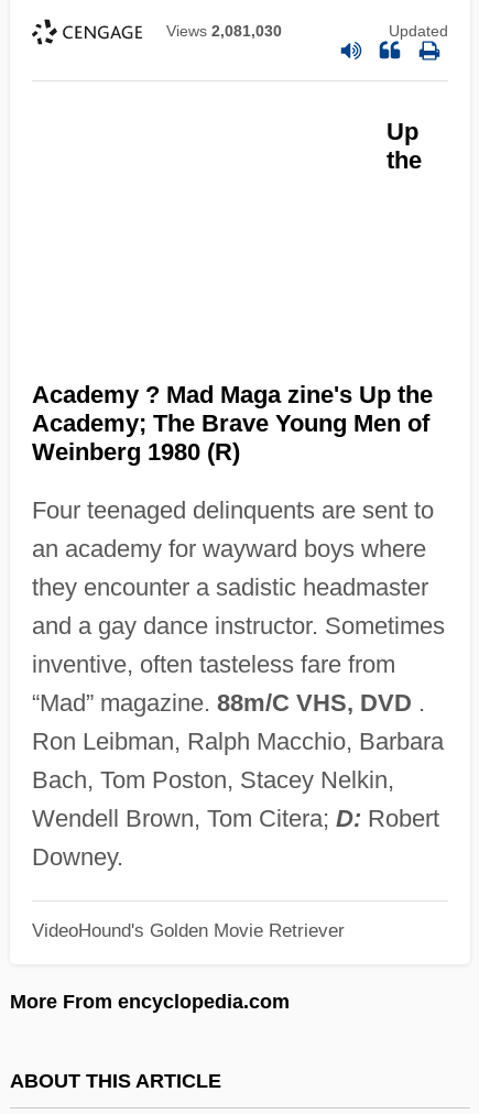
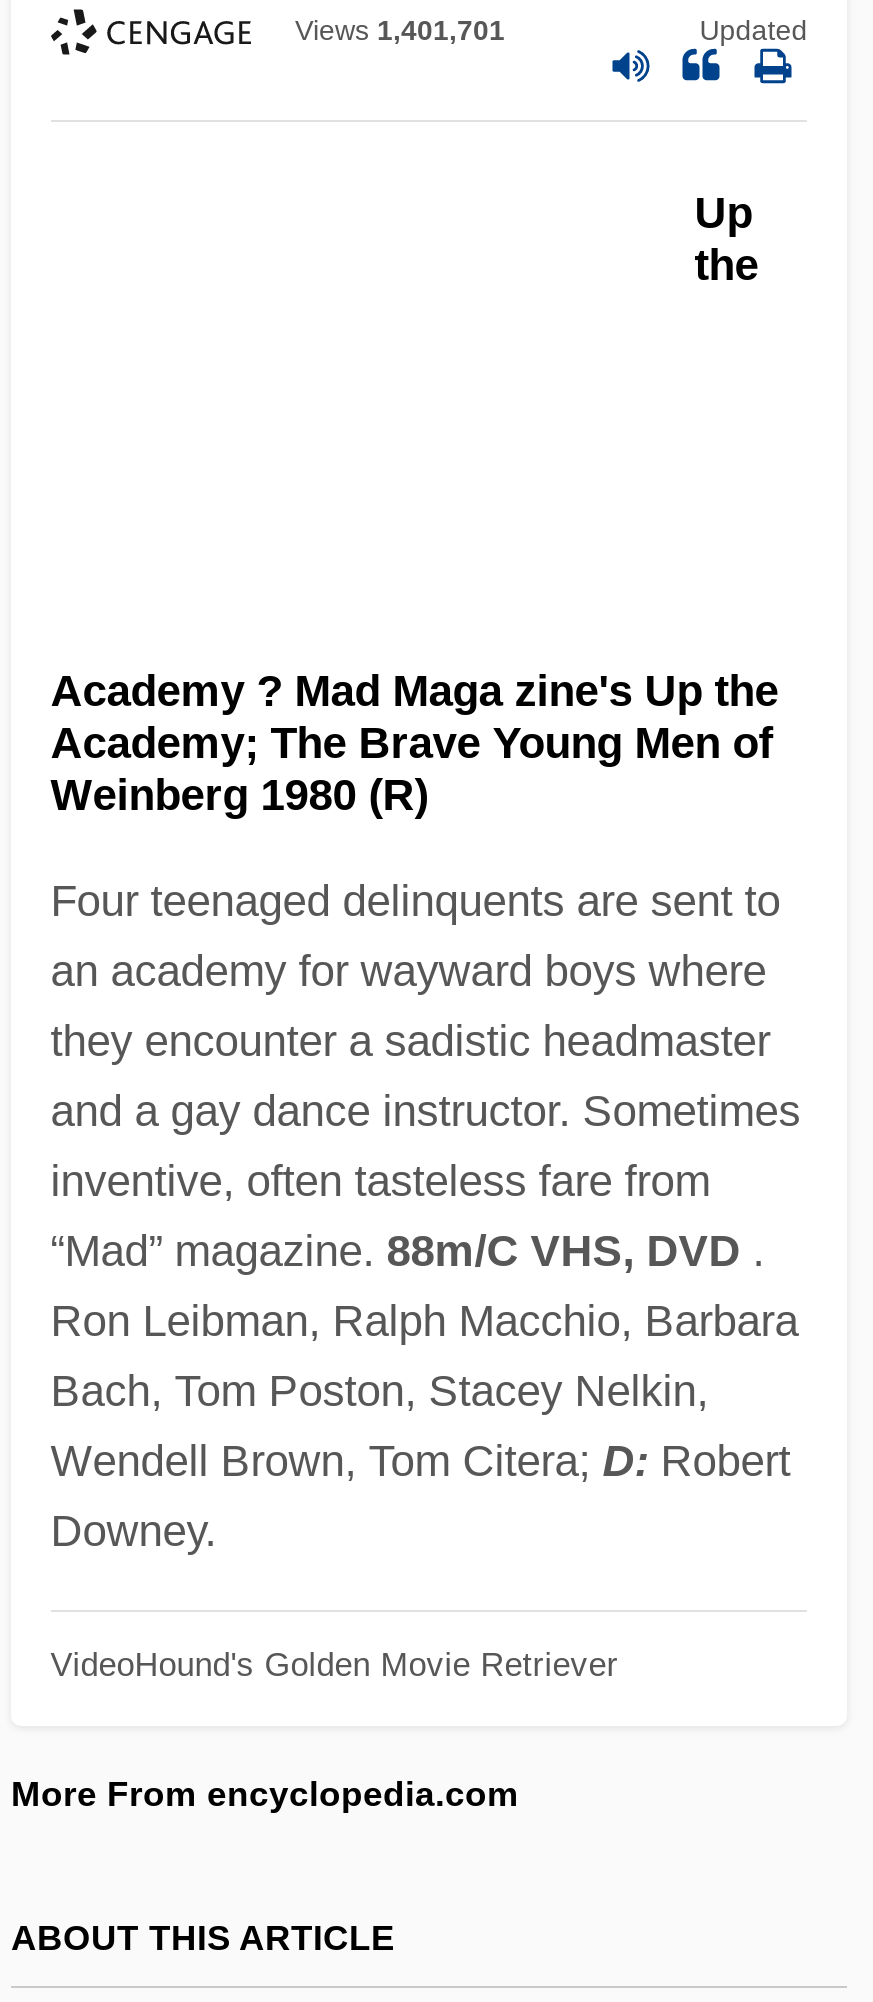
- Views 2,081,030
+ Views 1,401,701
